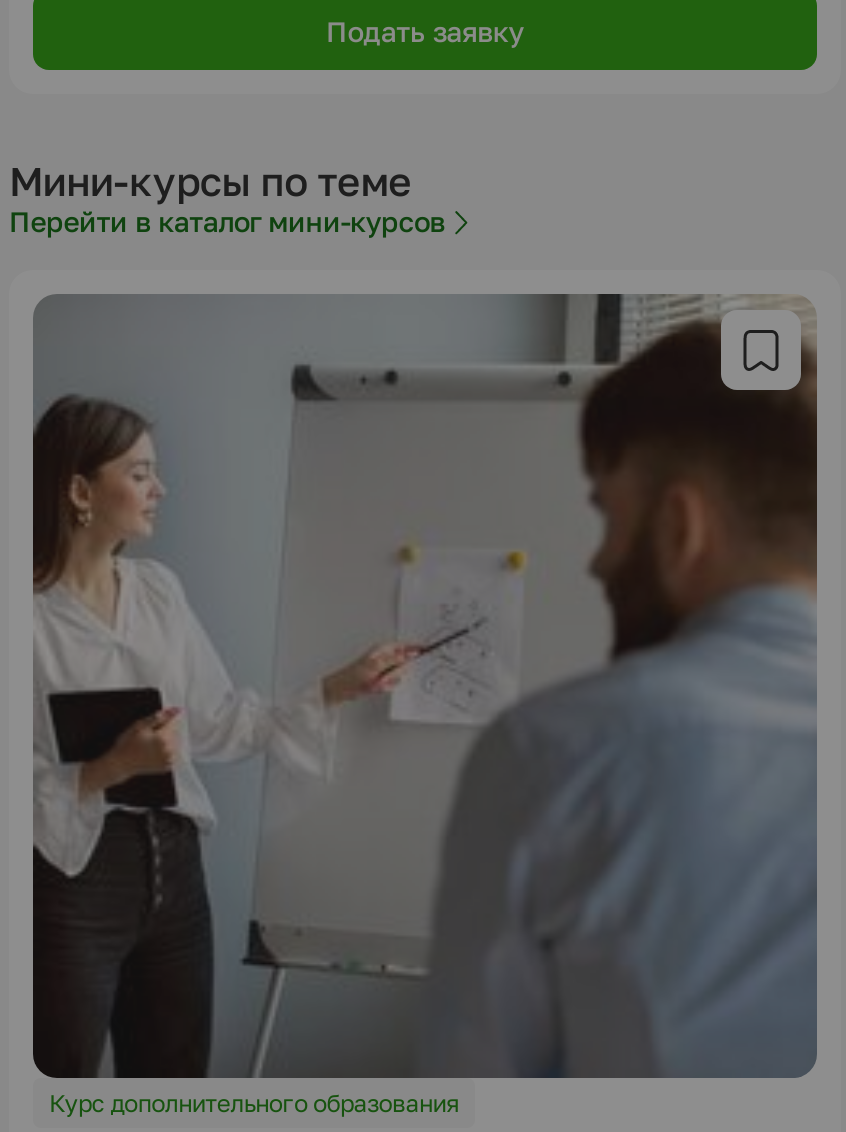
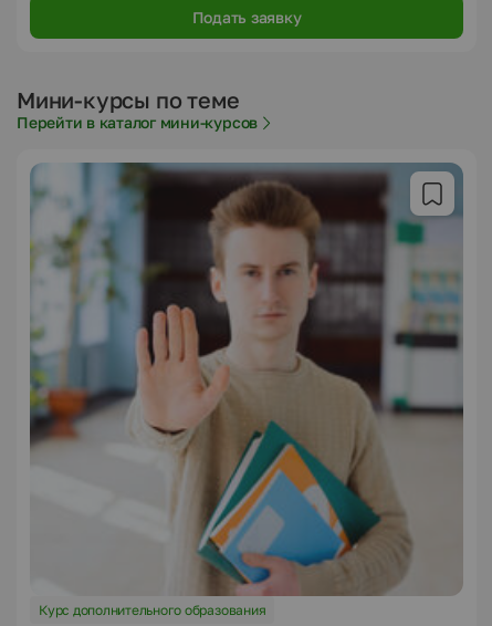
- [image]
+ [image]
